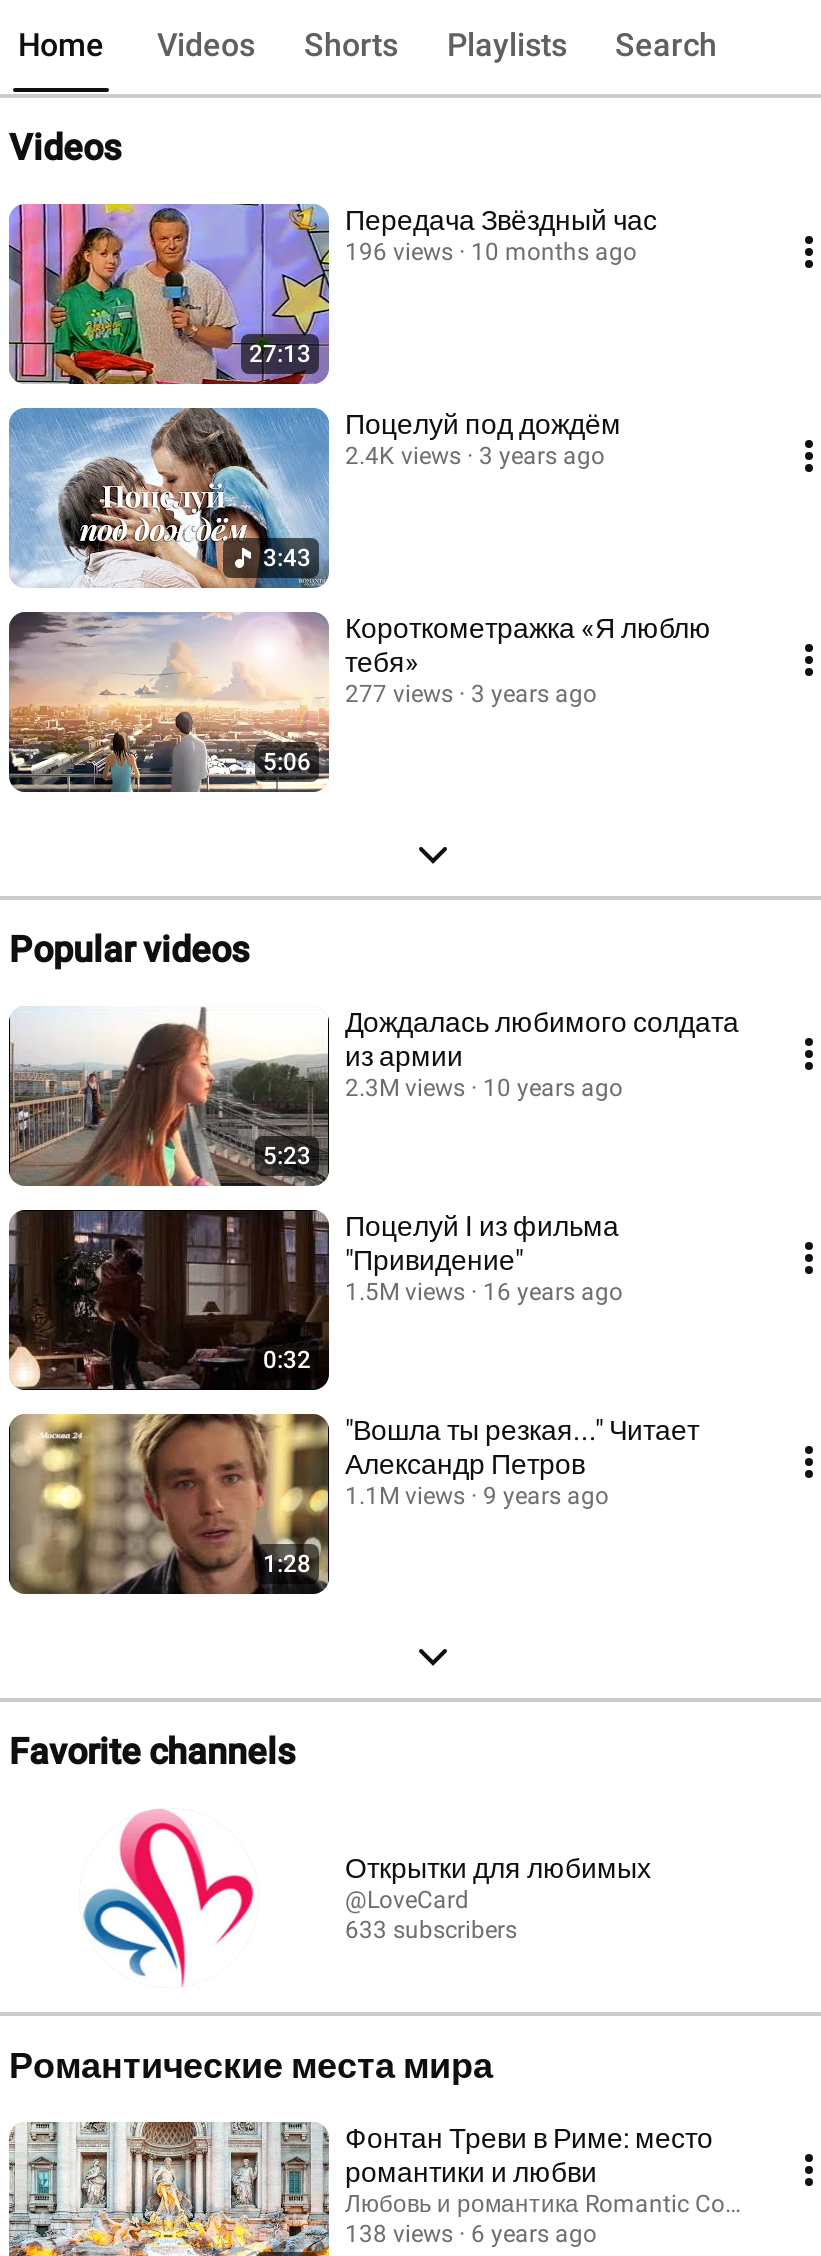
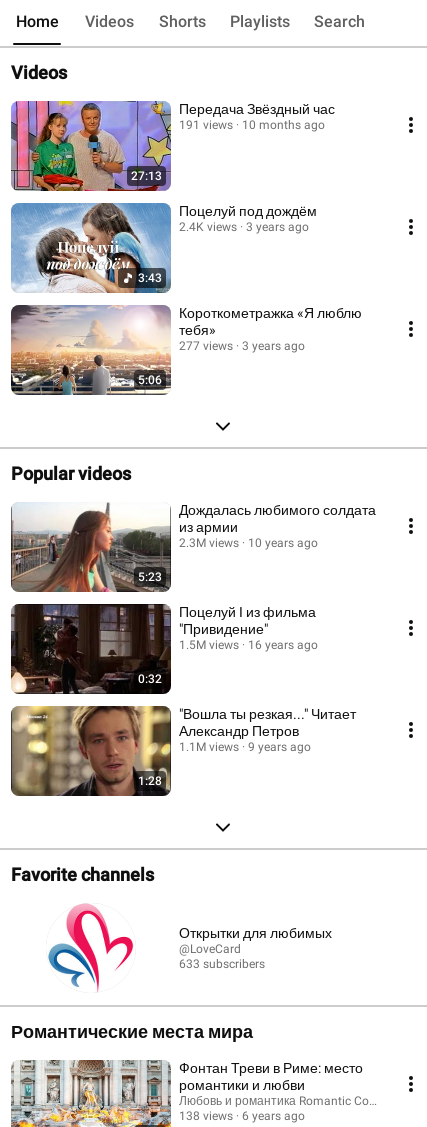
- 196 views 10 months ago
+ 191 views 10 months ago
